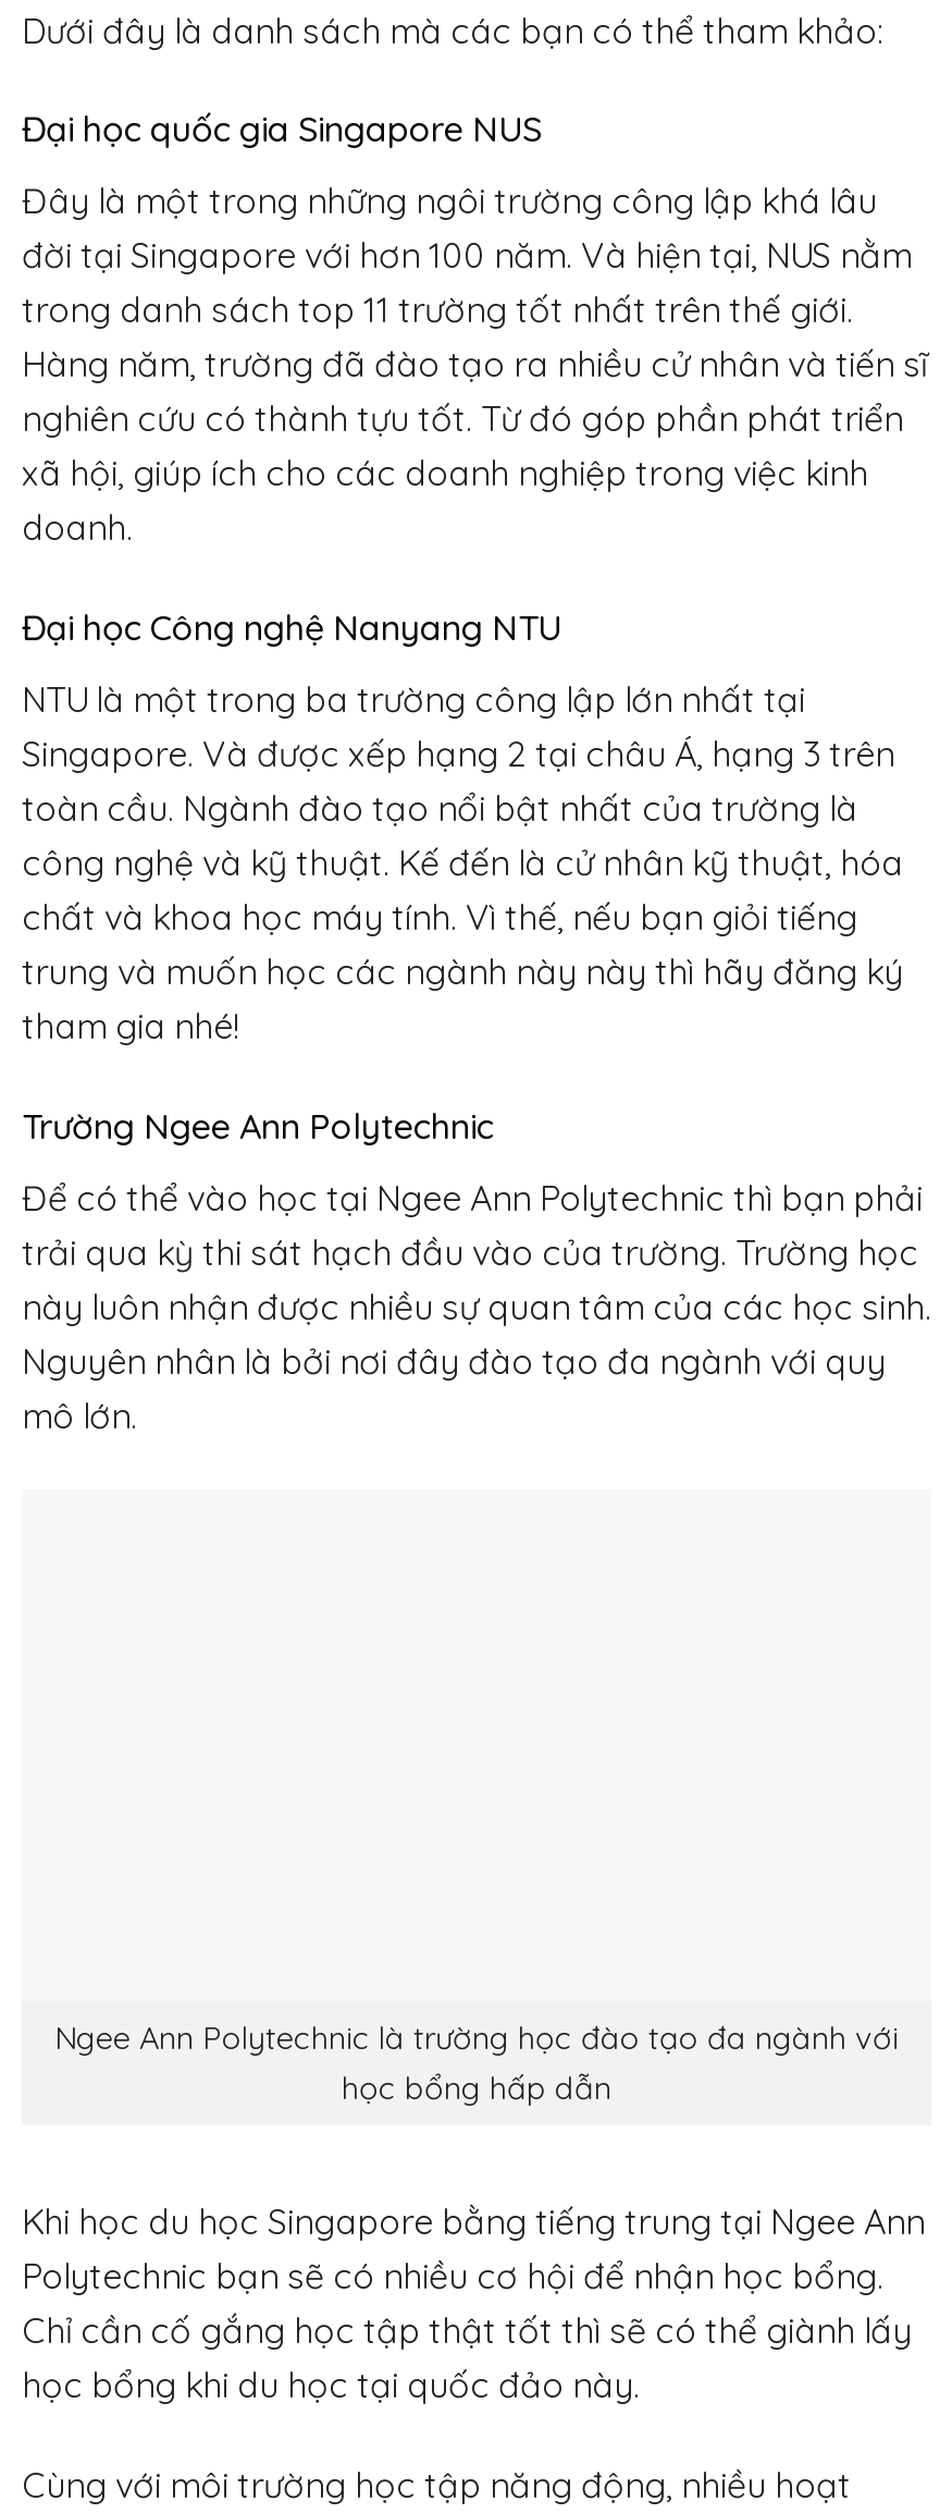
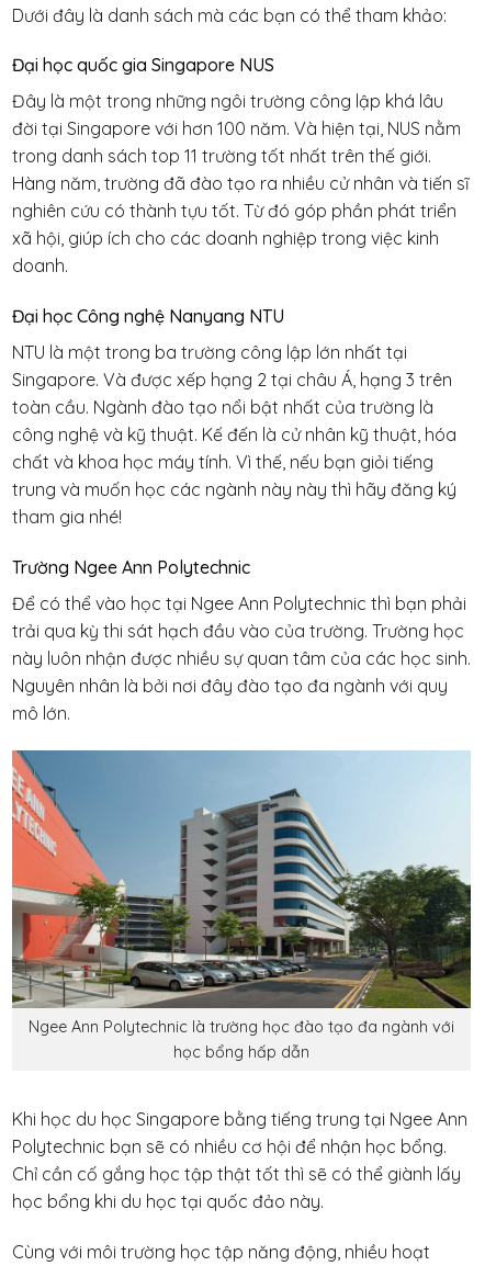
+ [image]
